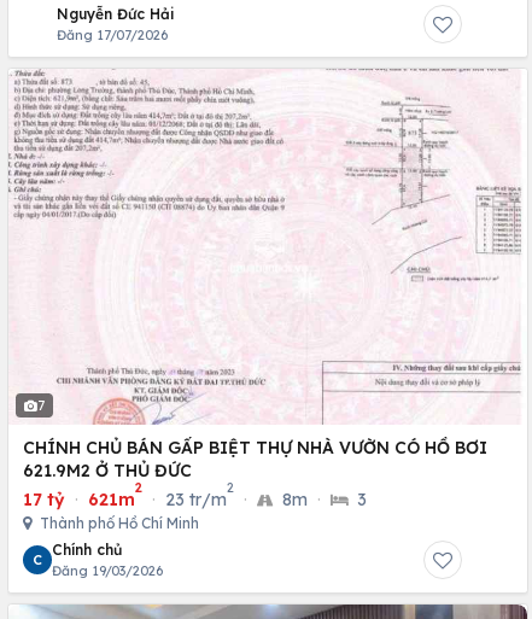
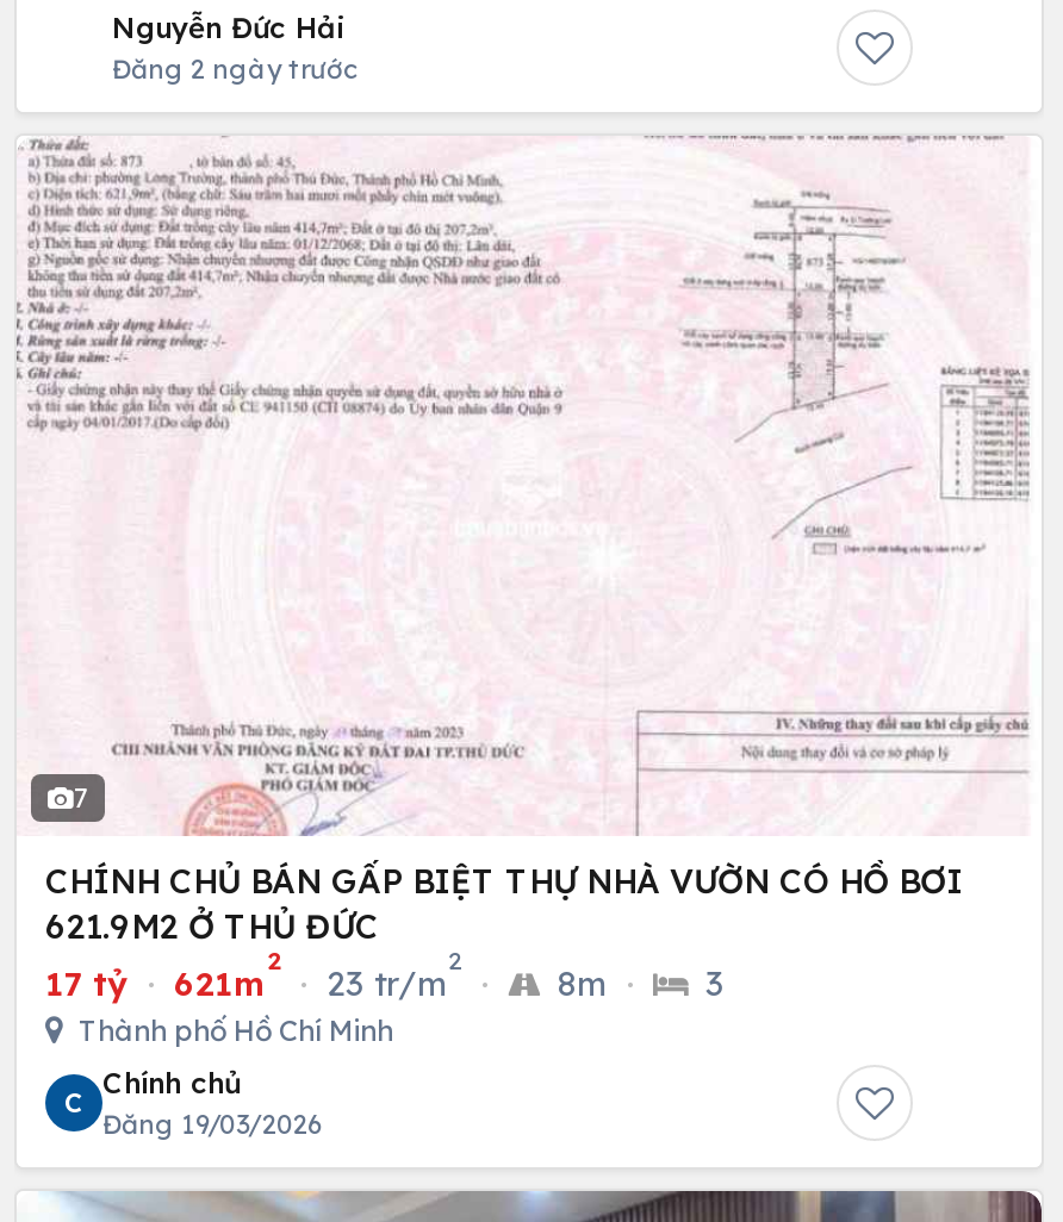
- Đăng 17/07/2026
+ Đăng 2 ngày trước
